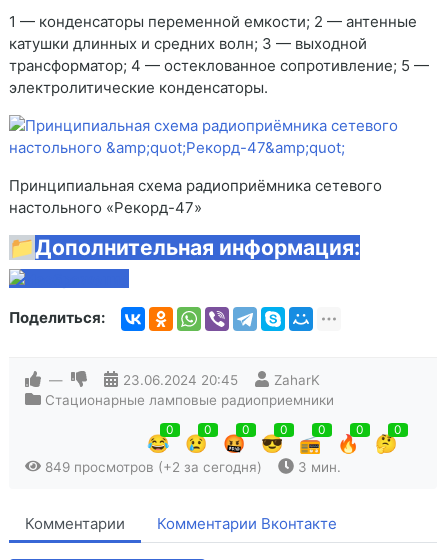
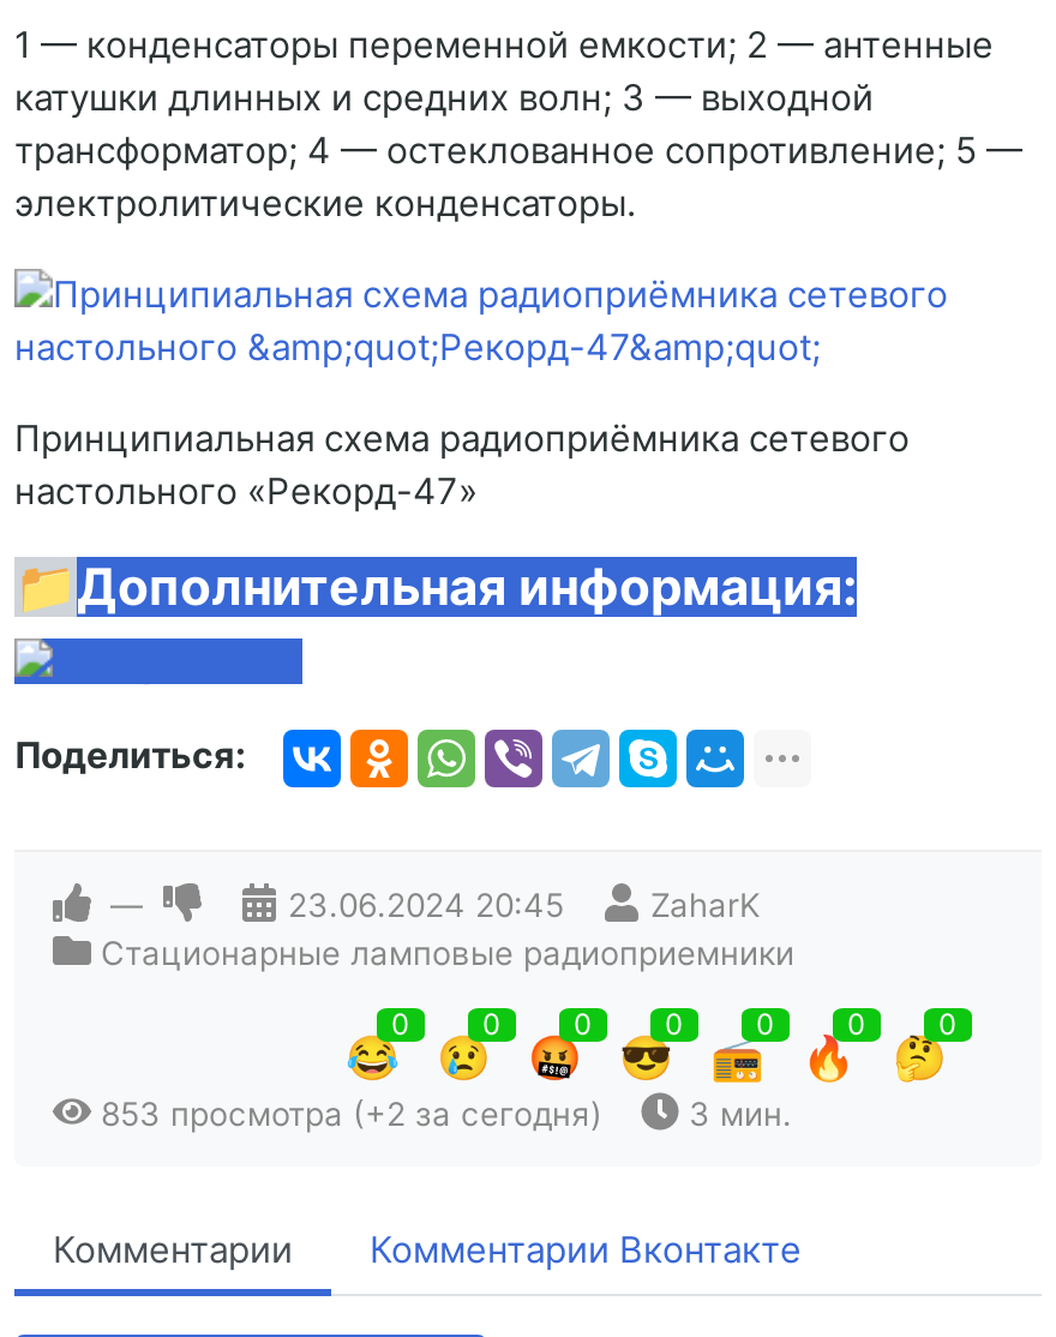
- 849 просмотров (+2 за сегодня)
+ 853 просмотра (+2 за сегодня)
